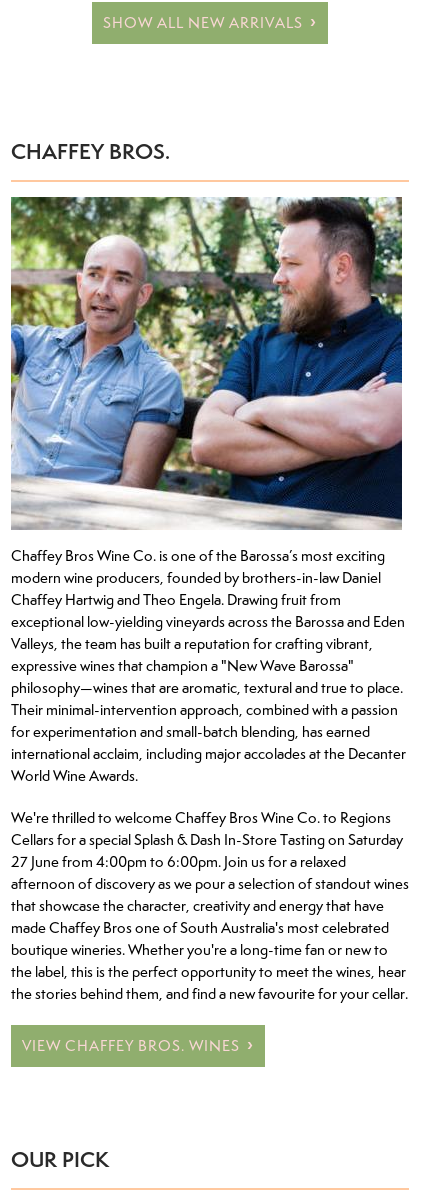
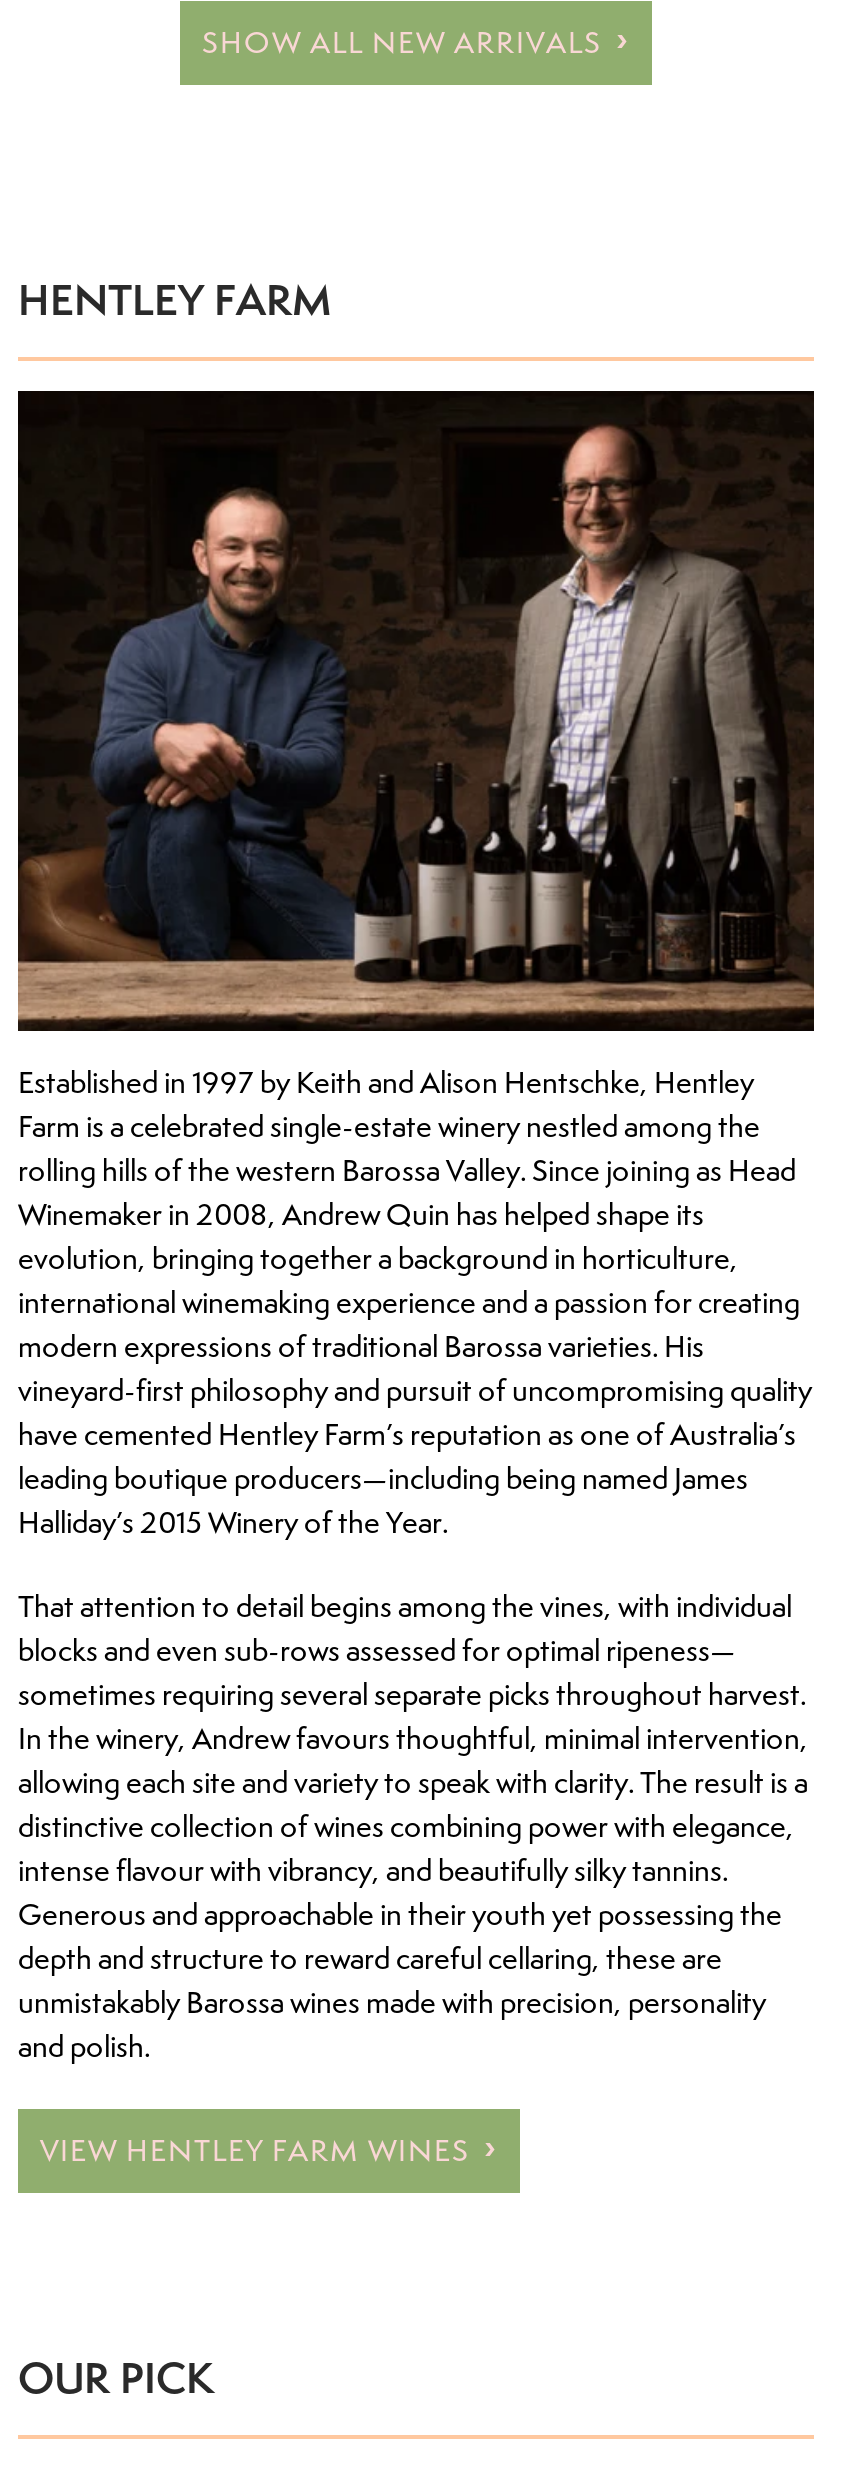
- CHAFFEY BROS.
+ HENTLEY FARM

- [image]
- Chaffey Bros Wine Co. is one of the Barossa’s most exciting
- modern wine producers, founded by brothers-in-law Daniel
- Chaffey Hartwig and Theo Engela. Drawing fruit from
- exceptional low-yielding vineyards across the Barossa and Eden
- Valleys, the team has built a reputation for crafting vibrant,
- expressive wines that champion a "New Wave Barossa"
- philosophy—wines that are aromatic, textural and true to place.
- Their minimal-intervention approach, combined with a passion
- for experimentation and small-batch blending, has earned
- international acclaim, including major accolades at the Decanter
- World Wine Awards.
+ [image]
+ Established in 1997 by Keith and Alison Hentschke, Hentley
+ Farm is a celebrated single-estate winery nestled among the
+ rolling hills of the western Barossa Valley. Since joining as Head
+ Winemaker in 2008, Andrew Quin has helped shape its
+ evolution, bringing together a background in horticulture,
+ international winemaking experience and a passion for creating
+ modern expressions of traditional Barossa varieties. His
+ vineyard-first philosophy and pursuit of uncompromising quality
+ have cemented Hentley Farm’s reputation as one of Australia’s
+ leading boutique producers—including being named James
+ Halliday’s 2015 Winery of the Year.

- We're thrilled to welcome Chaffey Bros Wine Co. to Regions
- Cellars for a special Splash & Dash In-Store Tasting on Saturday
- 27 June from 4:00pm to 6:00pm. Join us for a relaxed
- afternoon of discovery as we pour a selection of standout wines
- that showcase the character, creativity and energy that have
- made Chaffey Bros one of South Australia's most celebrated
- boutique wineries. Whether you're a long-time fan or new to
- the label, this is the perfect opportunity to meet the wines, hear
- the stories behind them, and find a new favourite for your cellar.
+ That attention to detail begins among the vines, with individual
+ blocks and even sub-rows assessed for optimal ripeness—
+ sometimes requiring several separate picks throughout harvest.
+ In the winery, Andrew favours thoughtful, minimal intervention,
+ allowing each site and variety to speak with clarity. The result is a
+ distinctive collection of wines combining power with elegance,
+ intense flavour with vibrancy, and beautifully silky tannins.
+ Generous and approachable in their youth yet possessing the
+ depth and structure to reward careful cellaring, these are
+ unmistakably Barossa wines made with precision, personality
+ and polish.

- VIEW CHAFFEY BROS. WINES
+ VIEW HENTLEY FARM WINES
